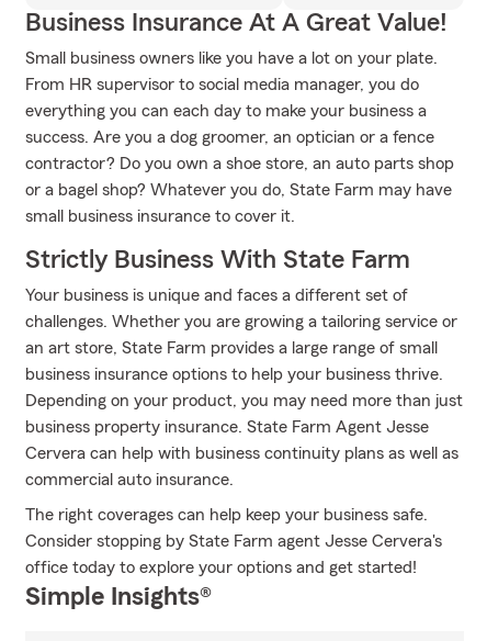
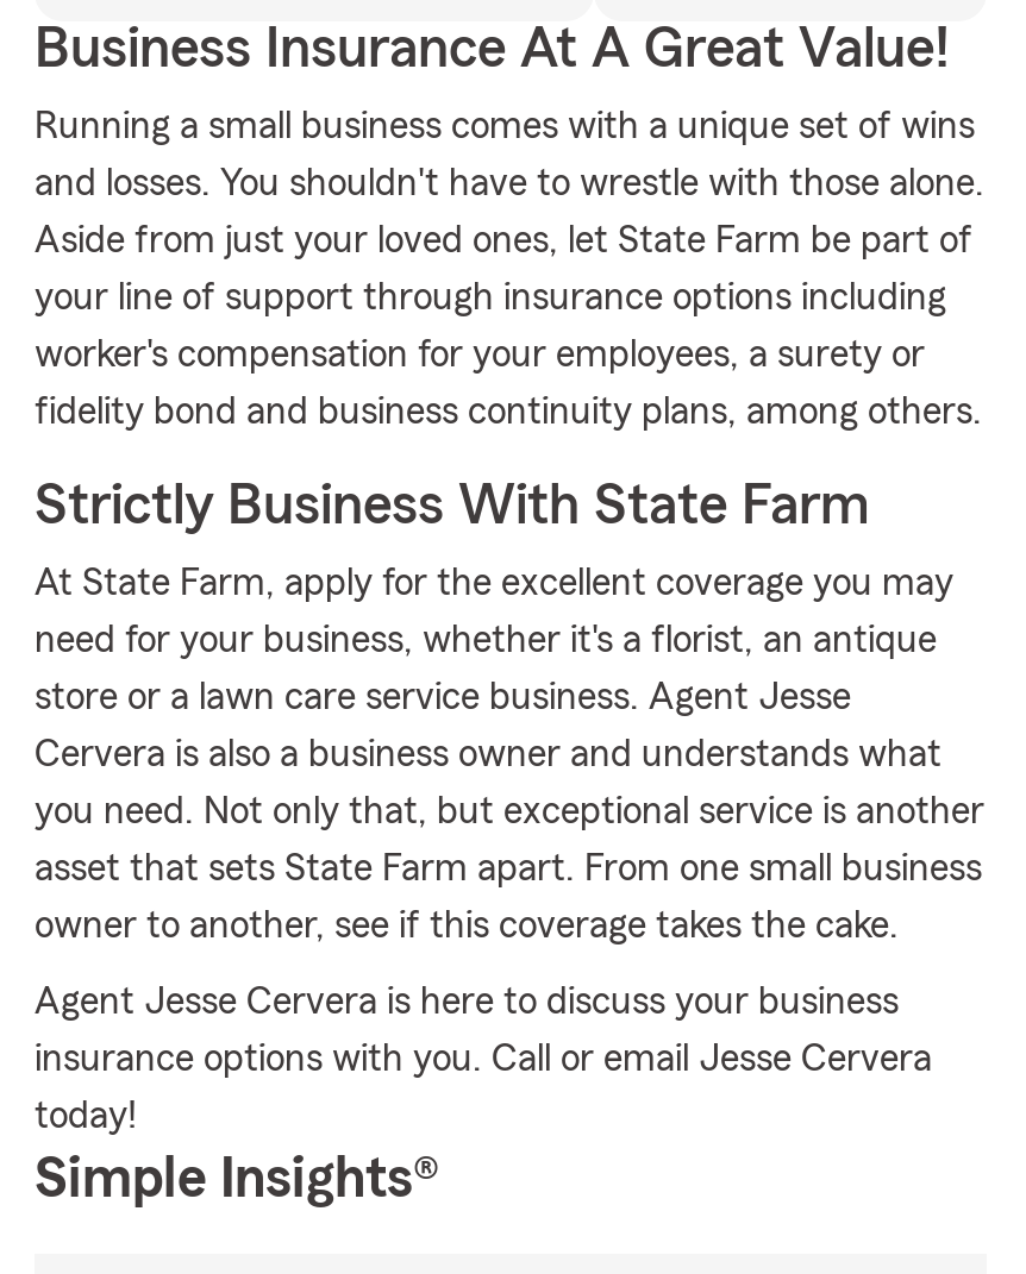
- Small business owners like you have a lot on your plate.
- From HR supervisor to social media manager, you do
- everything you can each day to make your business a
- success. Are you a dog groomer, an optician or a fence
- contractor? Do you own a shoe store, an auto parts shop
- or a bagel shop? Whatever you do, State Farm may have
- small business insurance to cover it.
+ Running a small business comes with a unique set of wins
+ and losses. You shouldn't have to wrestle with those alone.
+ Aside from just your loved ones, let State Farm be part of
+ your line of support through insurance options including
+ worker's compensation for your employees, a surety or
+ fidelity bond and business continuity plans, among others.

- Your business is unique and faces a different set of
- challenges. Whether you are growing a tailoring service or
- an art store, State Farm provides a large range of small
- business insurance options to help your business thrive.
- Depending on your product, you may need more than just
- business property insurance. State Farm Agent Jesse
- Cervera can help with business continuity plans as well as
- commercial auto insurance.
- The right coverages can help keep your business safe.
- Consider stopping by State Farm agent Jesse Cervera's
- office today to explore your options and get started!
+ At State Farm, apply for the excellent coverage you may
+ need for your business, whether it's a florist, an antique
+ store or a lawn care service business. Agent Jesse
+ Cervera is also a business owner and understands what
+ you need. Not only that, but exceptional service is another
+ asset that sets State Farm apart. From one small business
+ owner to another, see if this coverage takes the cake.
+ Agent Jesse Cervera is here to discuss your business
+ insurance options with you. Call or email Jesse Cervera
+ today!
